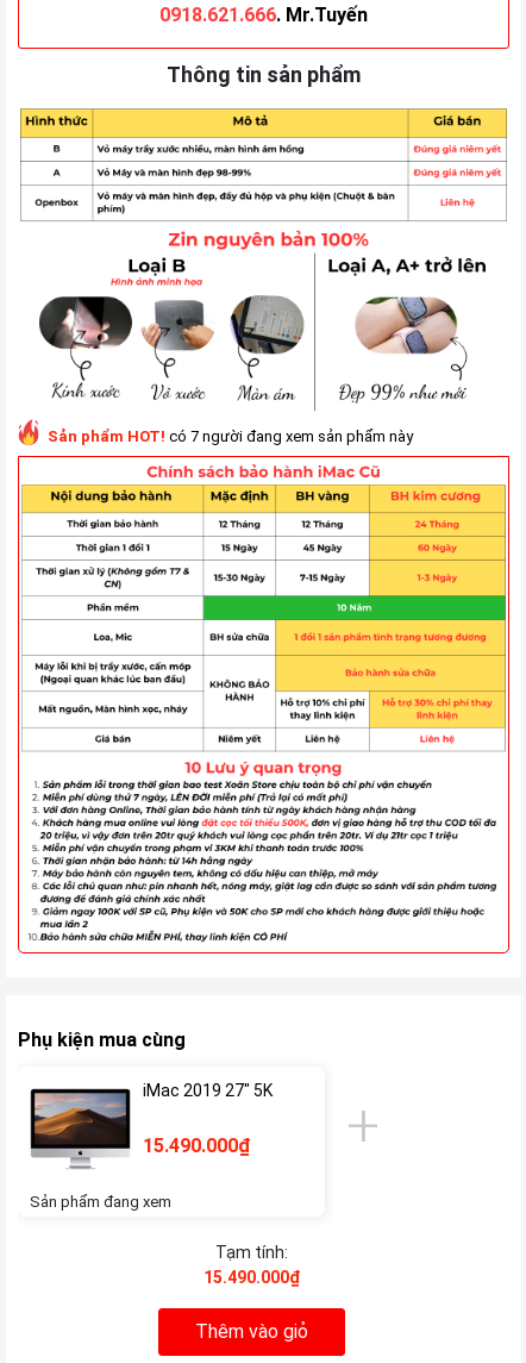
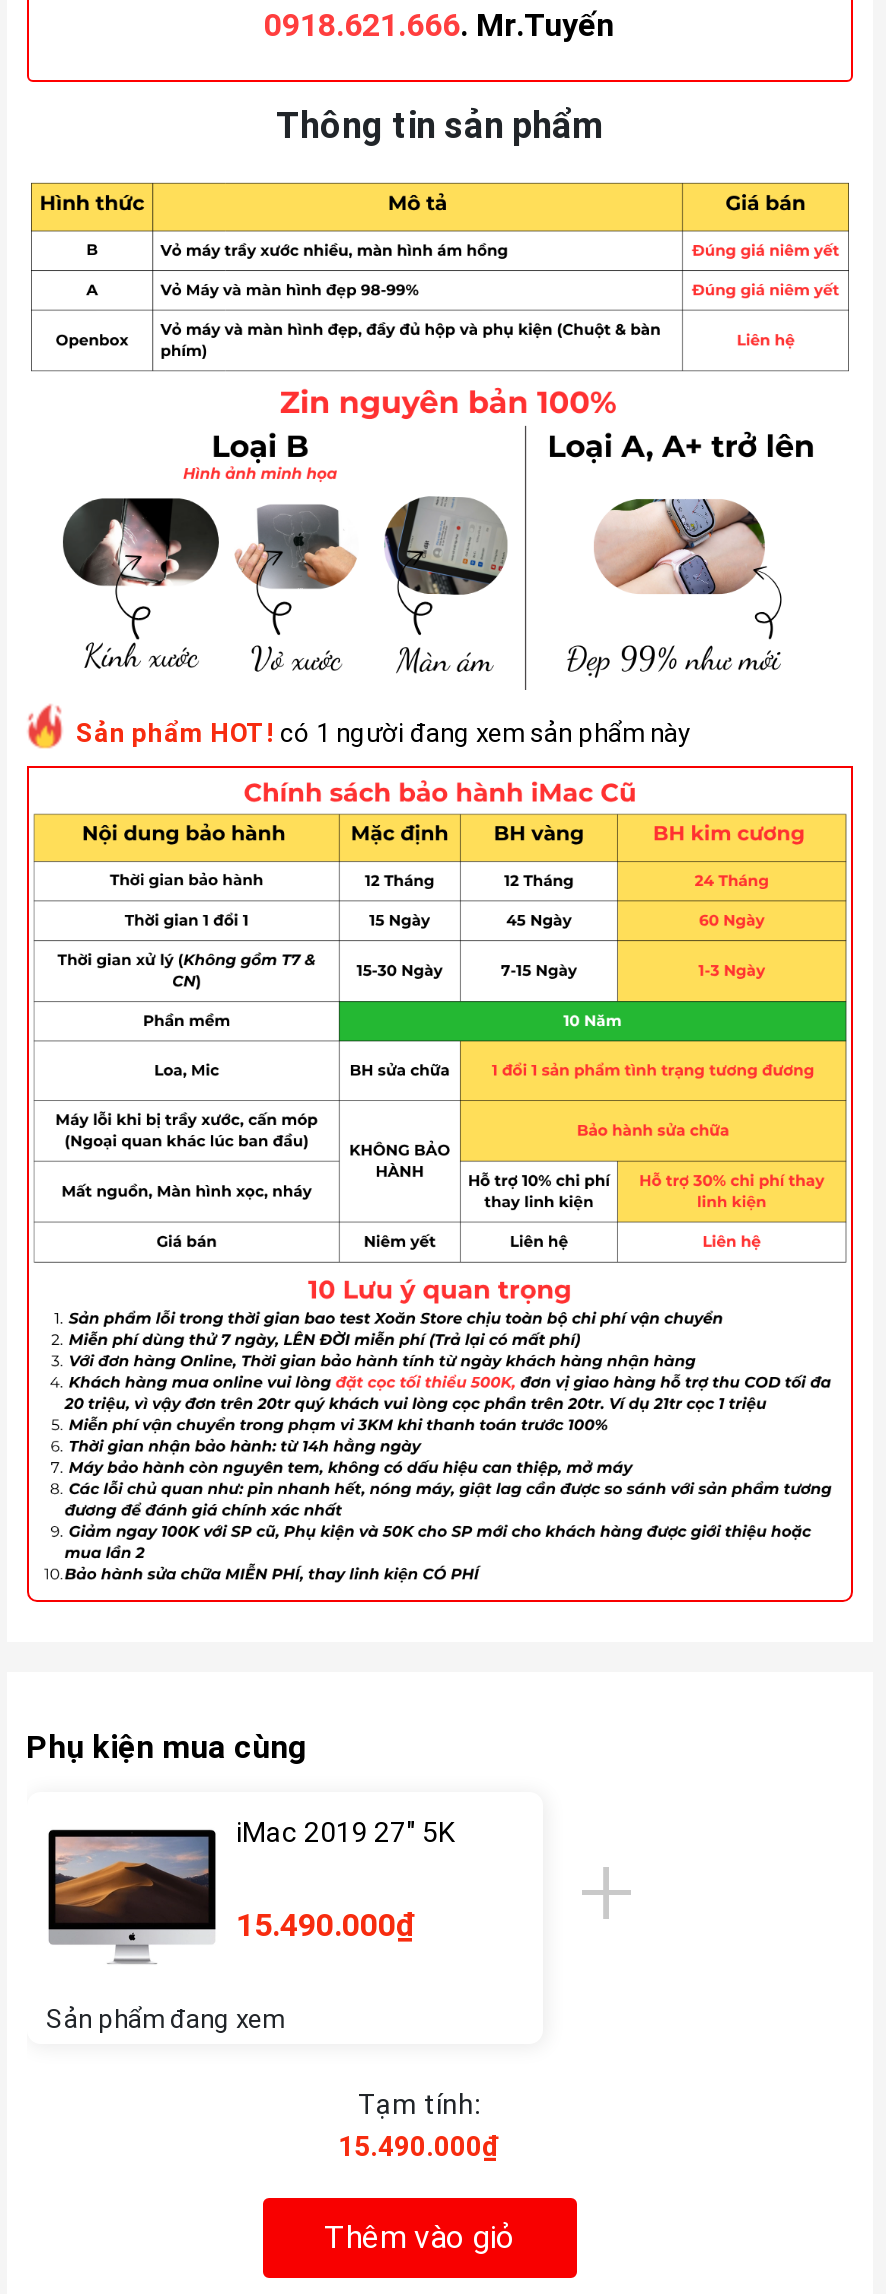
- Sản phẩm HOT! có 7 người đang xem sản phẩm này
+ Sản phẩm HOT! có 1 người đang xem sản phẩm này
